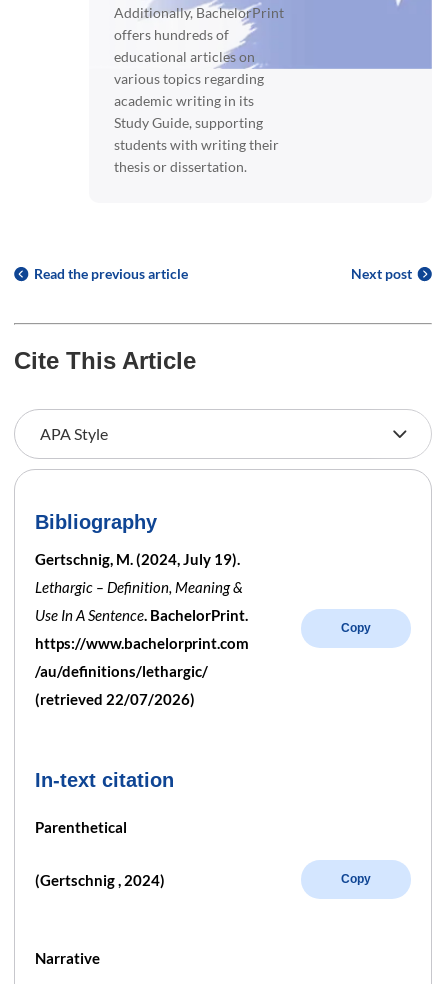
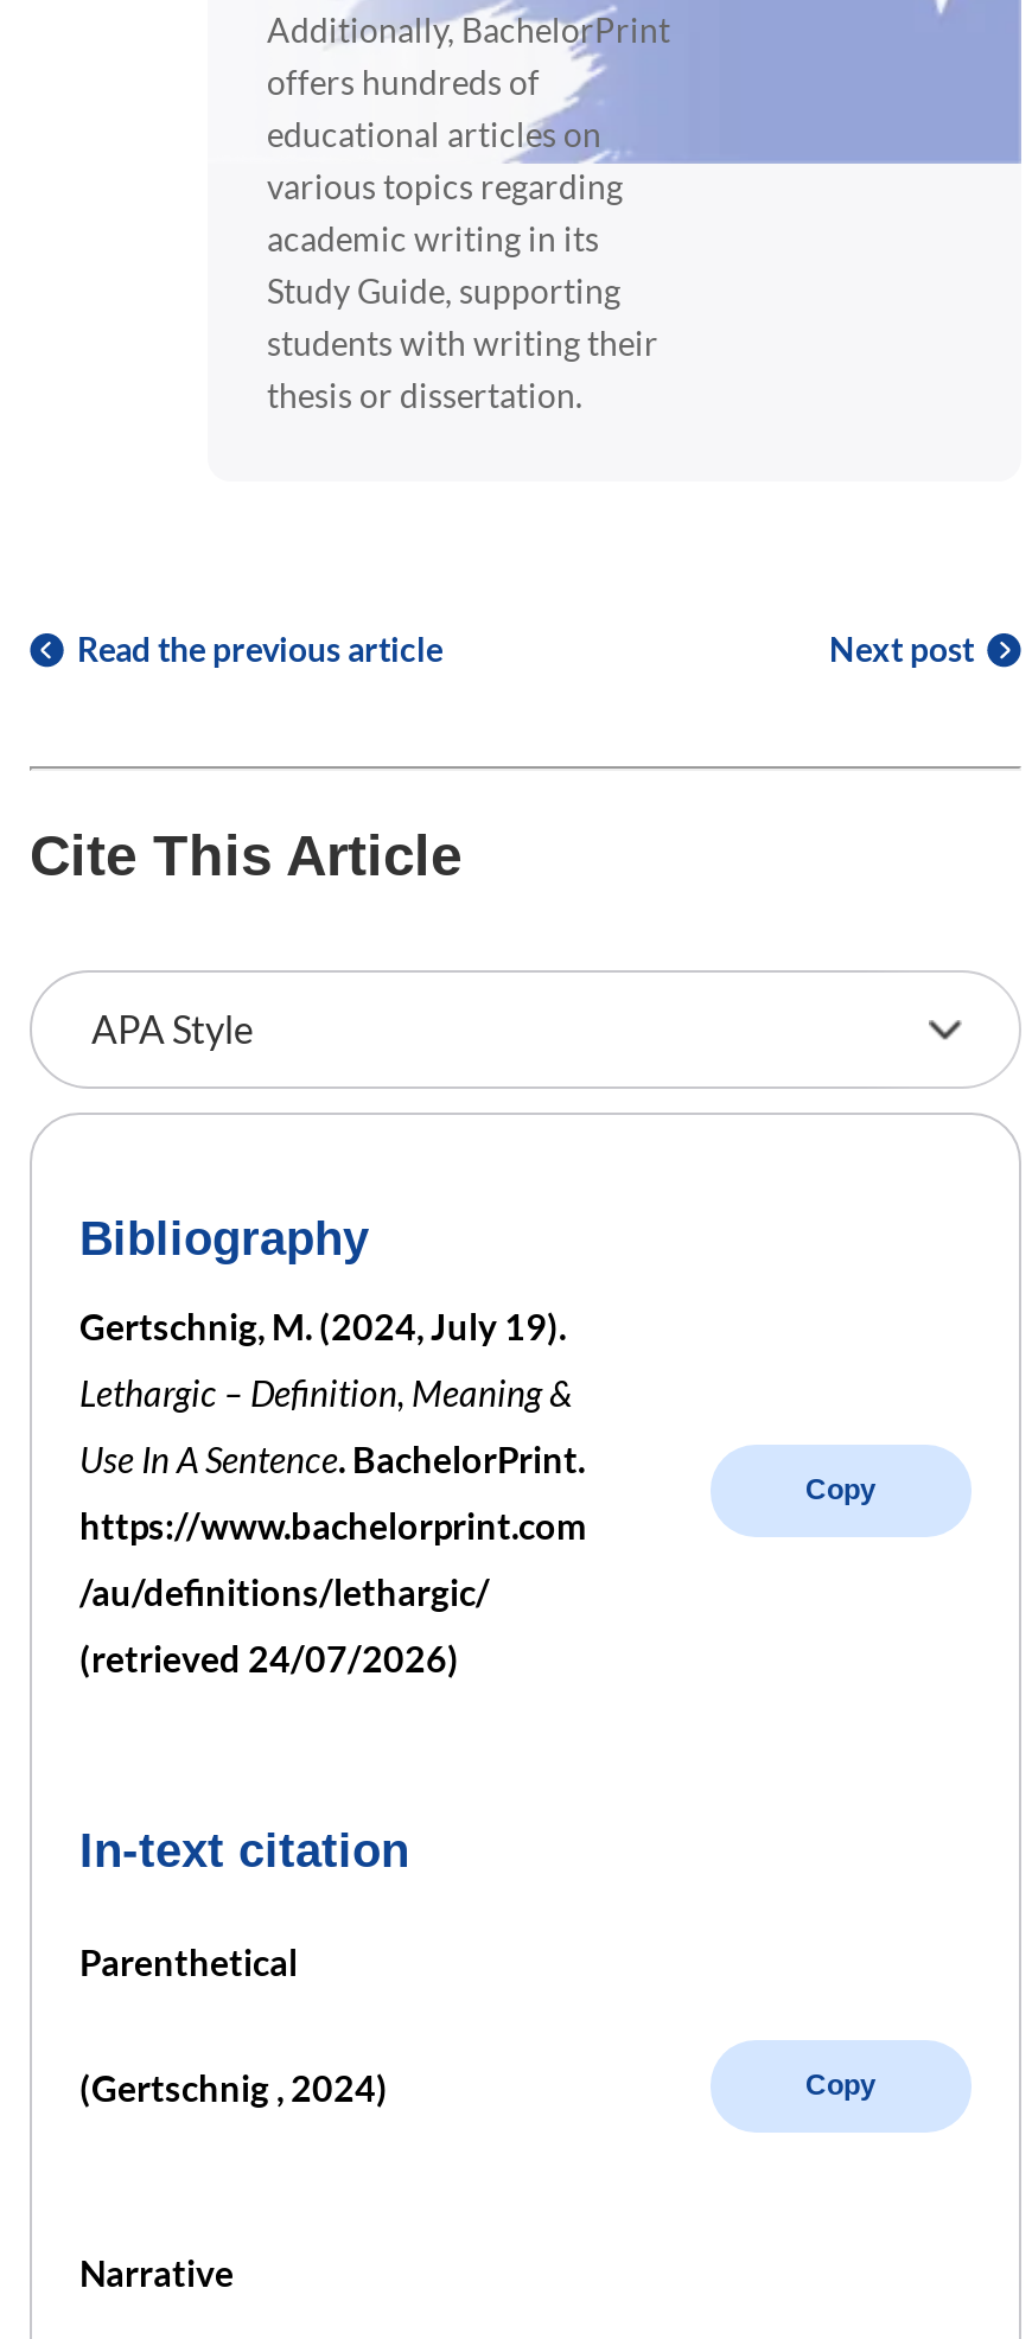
- (retrieved 22/07/2026)
+ (retrieved 24/07/2026)
